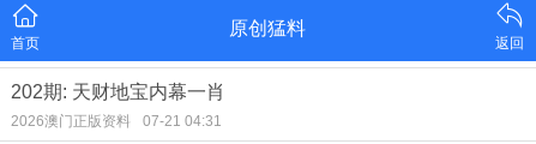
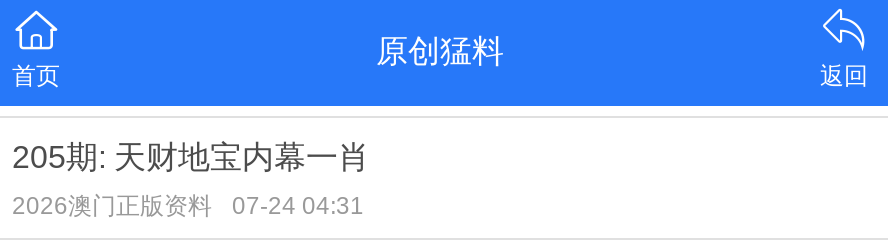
- 202期: 天财地宝内幕一肖
+ 205期: 天财地宝内幕一肖

- 2026澳门正版资料 07-21 04:31
+ 2026澳门正版资料 07-24 04:31
